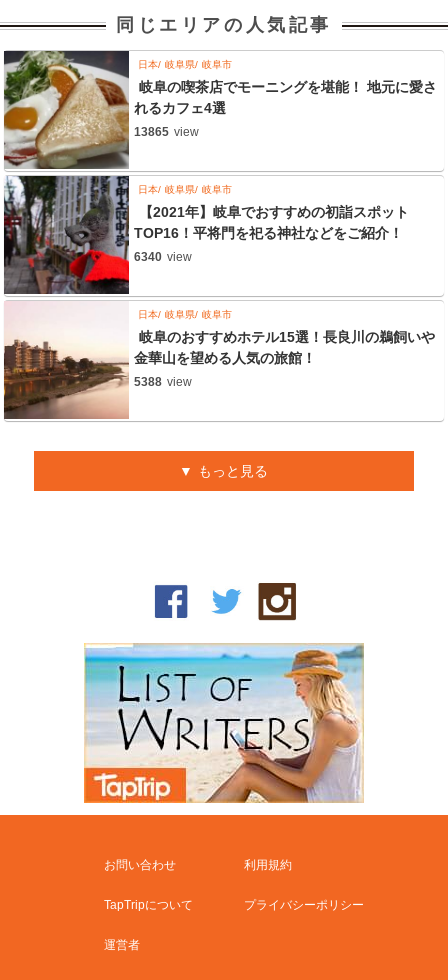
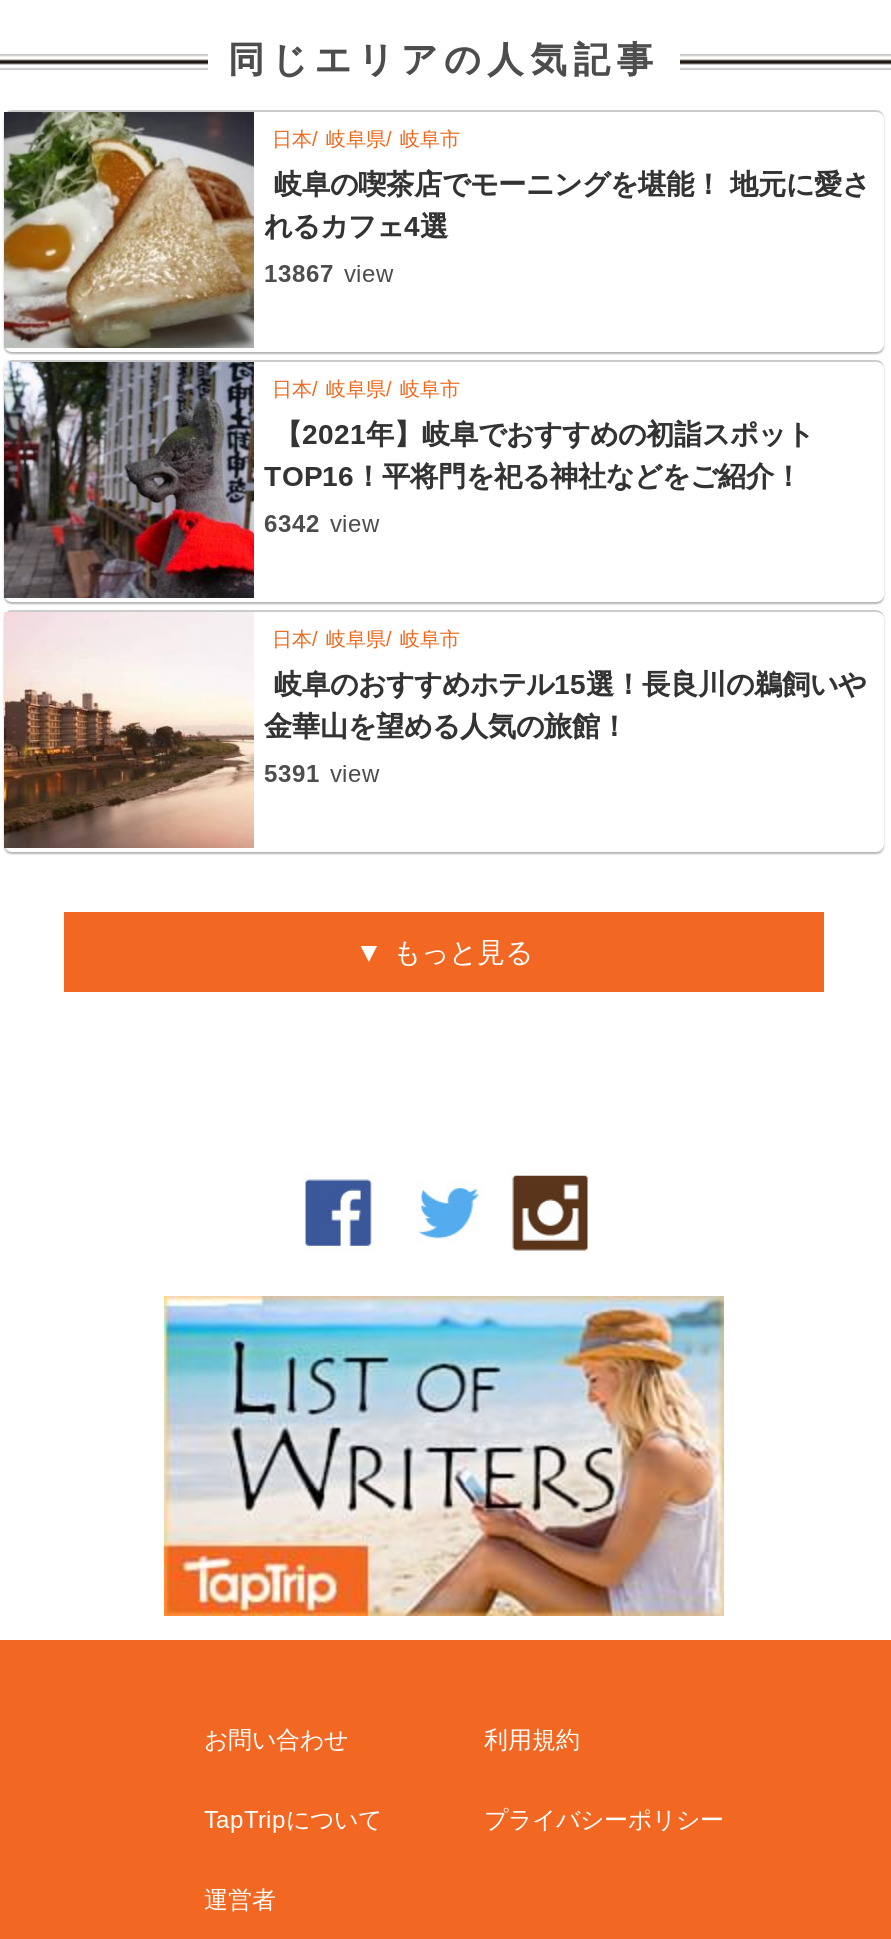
- 13865 view
+ 13867 view

- 6340 view
+ 6342 view

- 5388 view
+ 5391 view
